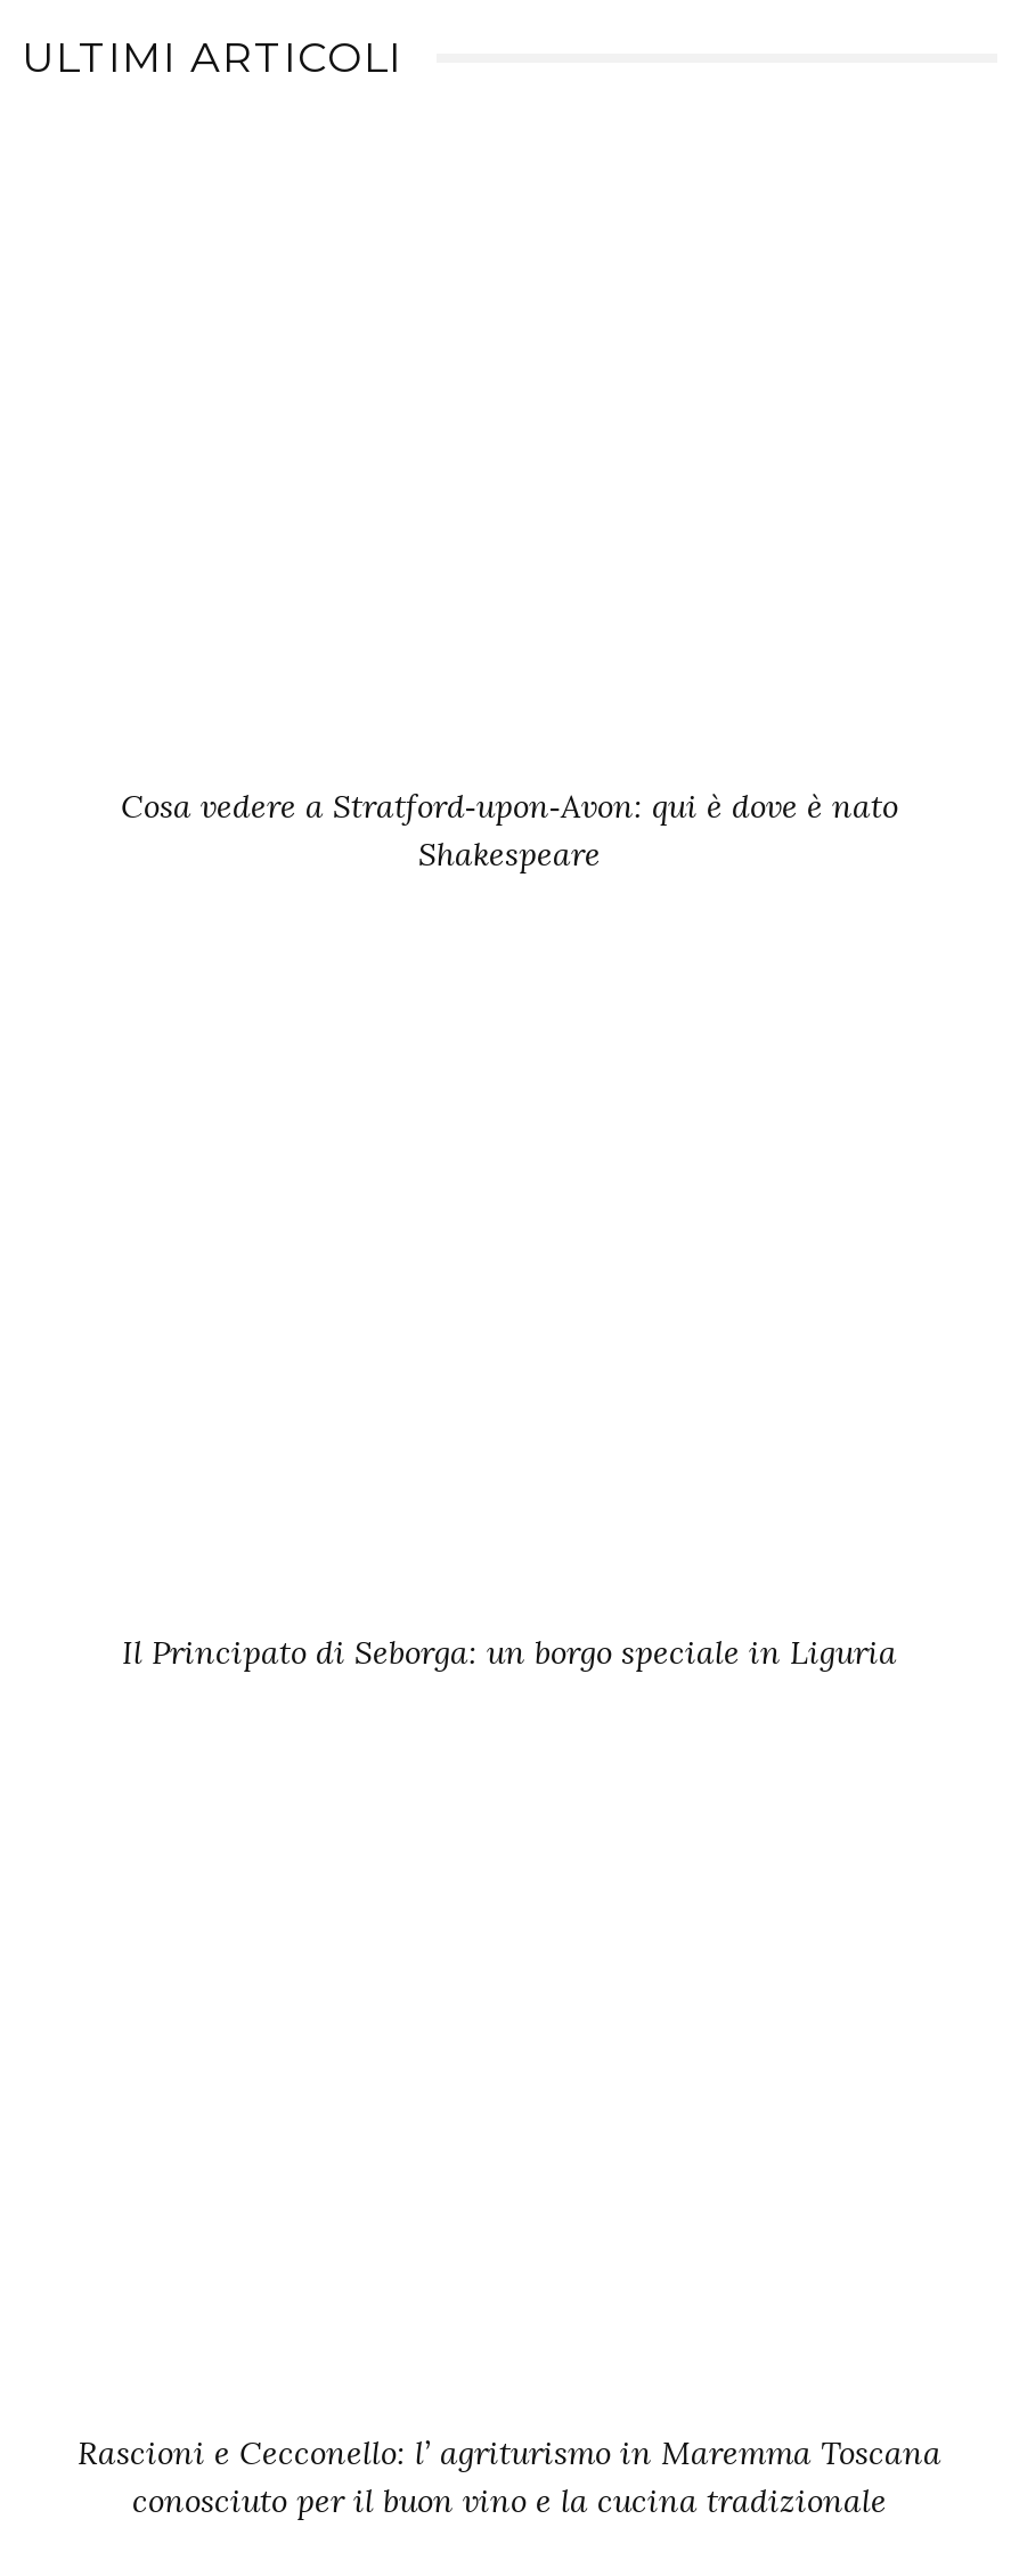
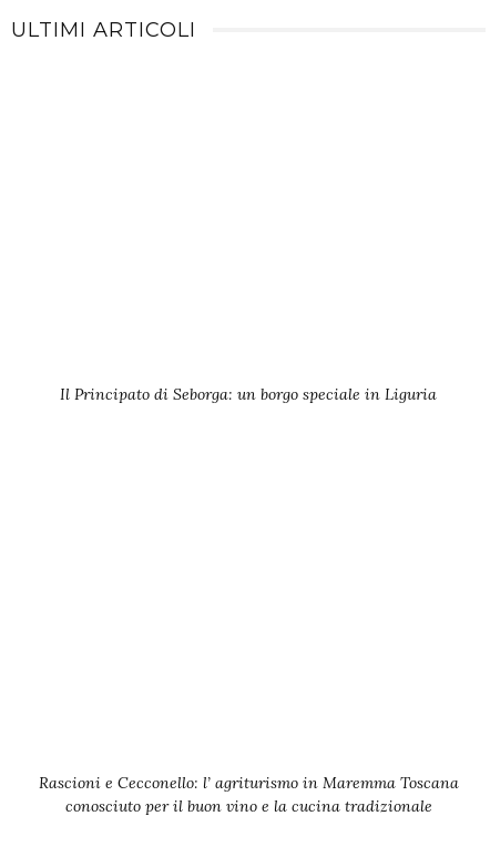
- Cosa vedere a Stratford‑upon‑Avon: qui è dove è nato
- Shakespeare
